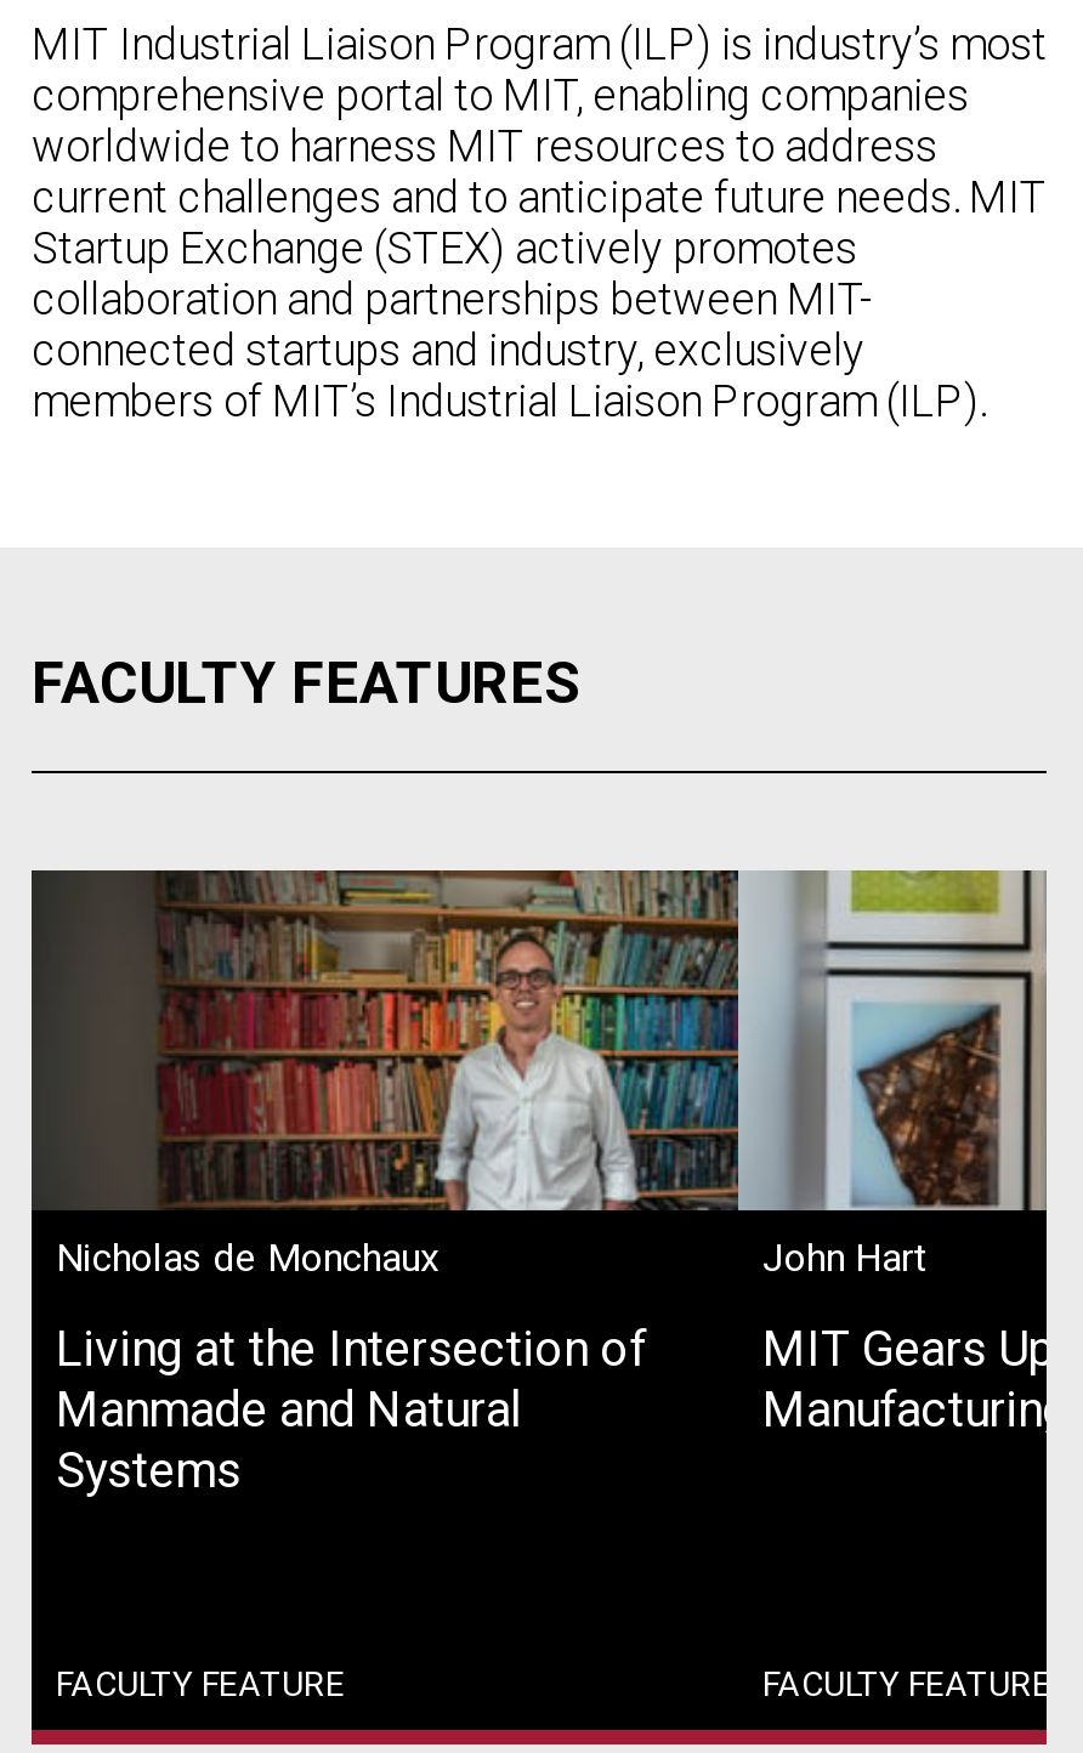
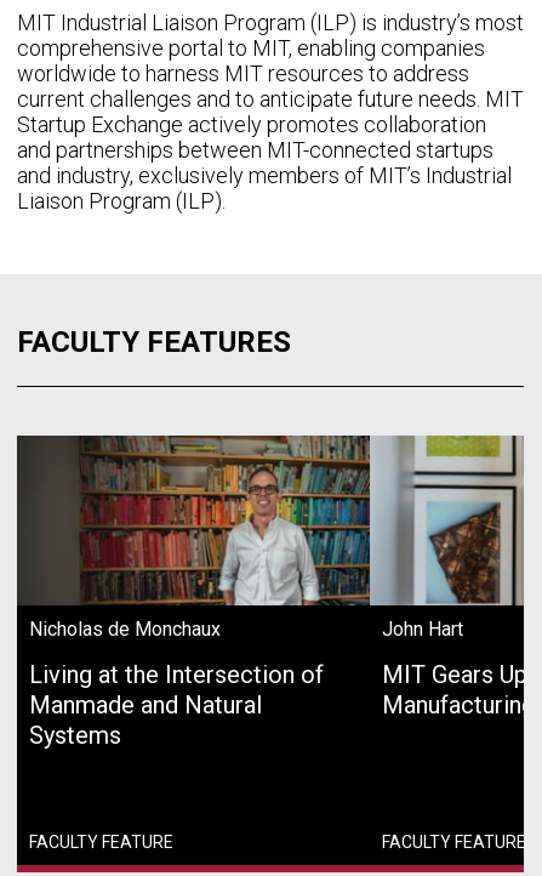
- Startup Exchange (STEX) actively promotes
- collaboration and partnerships between MIT-
- connected startups and industry, exclusively
- members of MIT’s Industrial Liaison Program (ILP).
+ Startup Exchange actively promotes collaboration
+ and partnerships between MIT-connected startups
+ and industry, exclusively members of MIT’s Industrial
+ Liaison Program (ILP).
